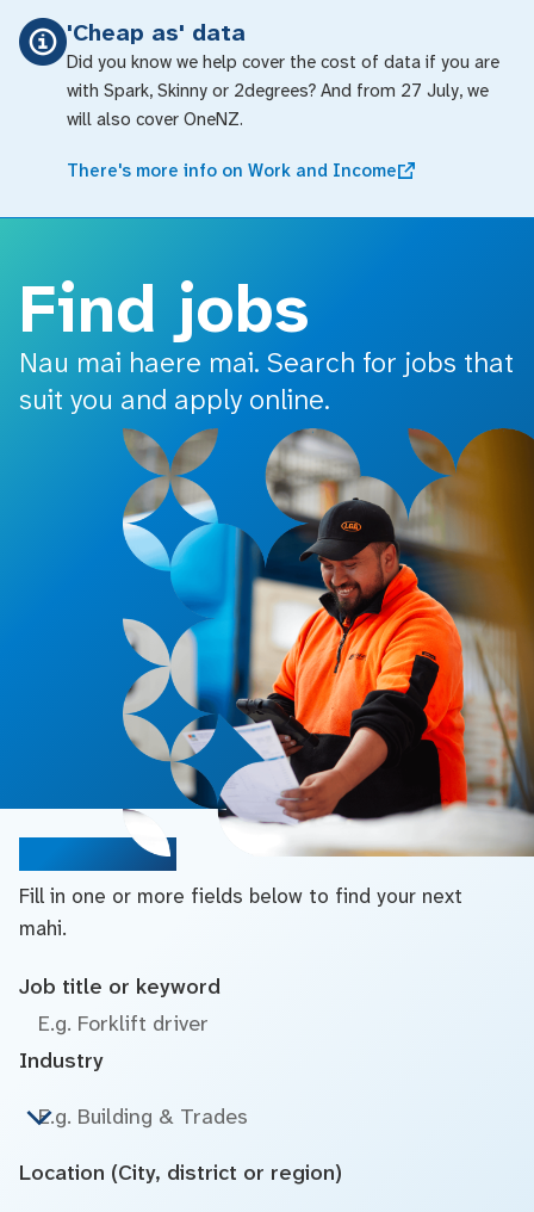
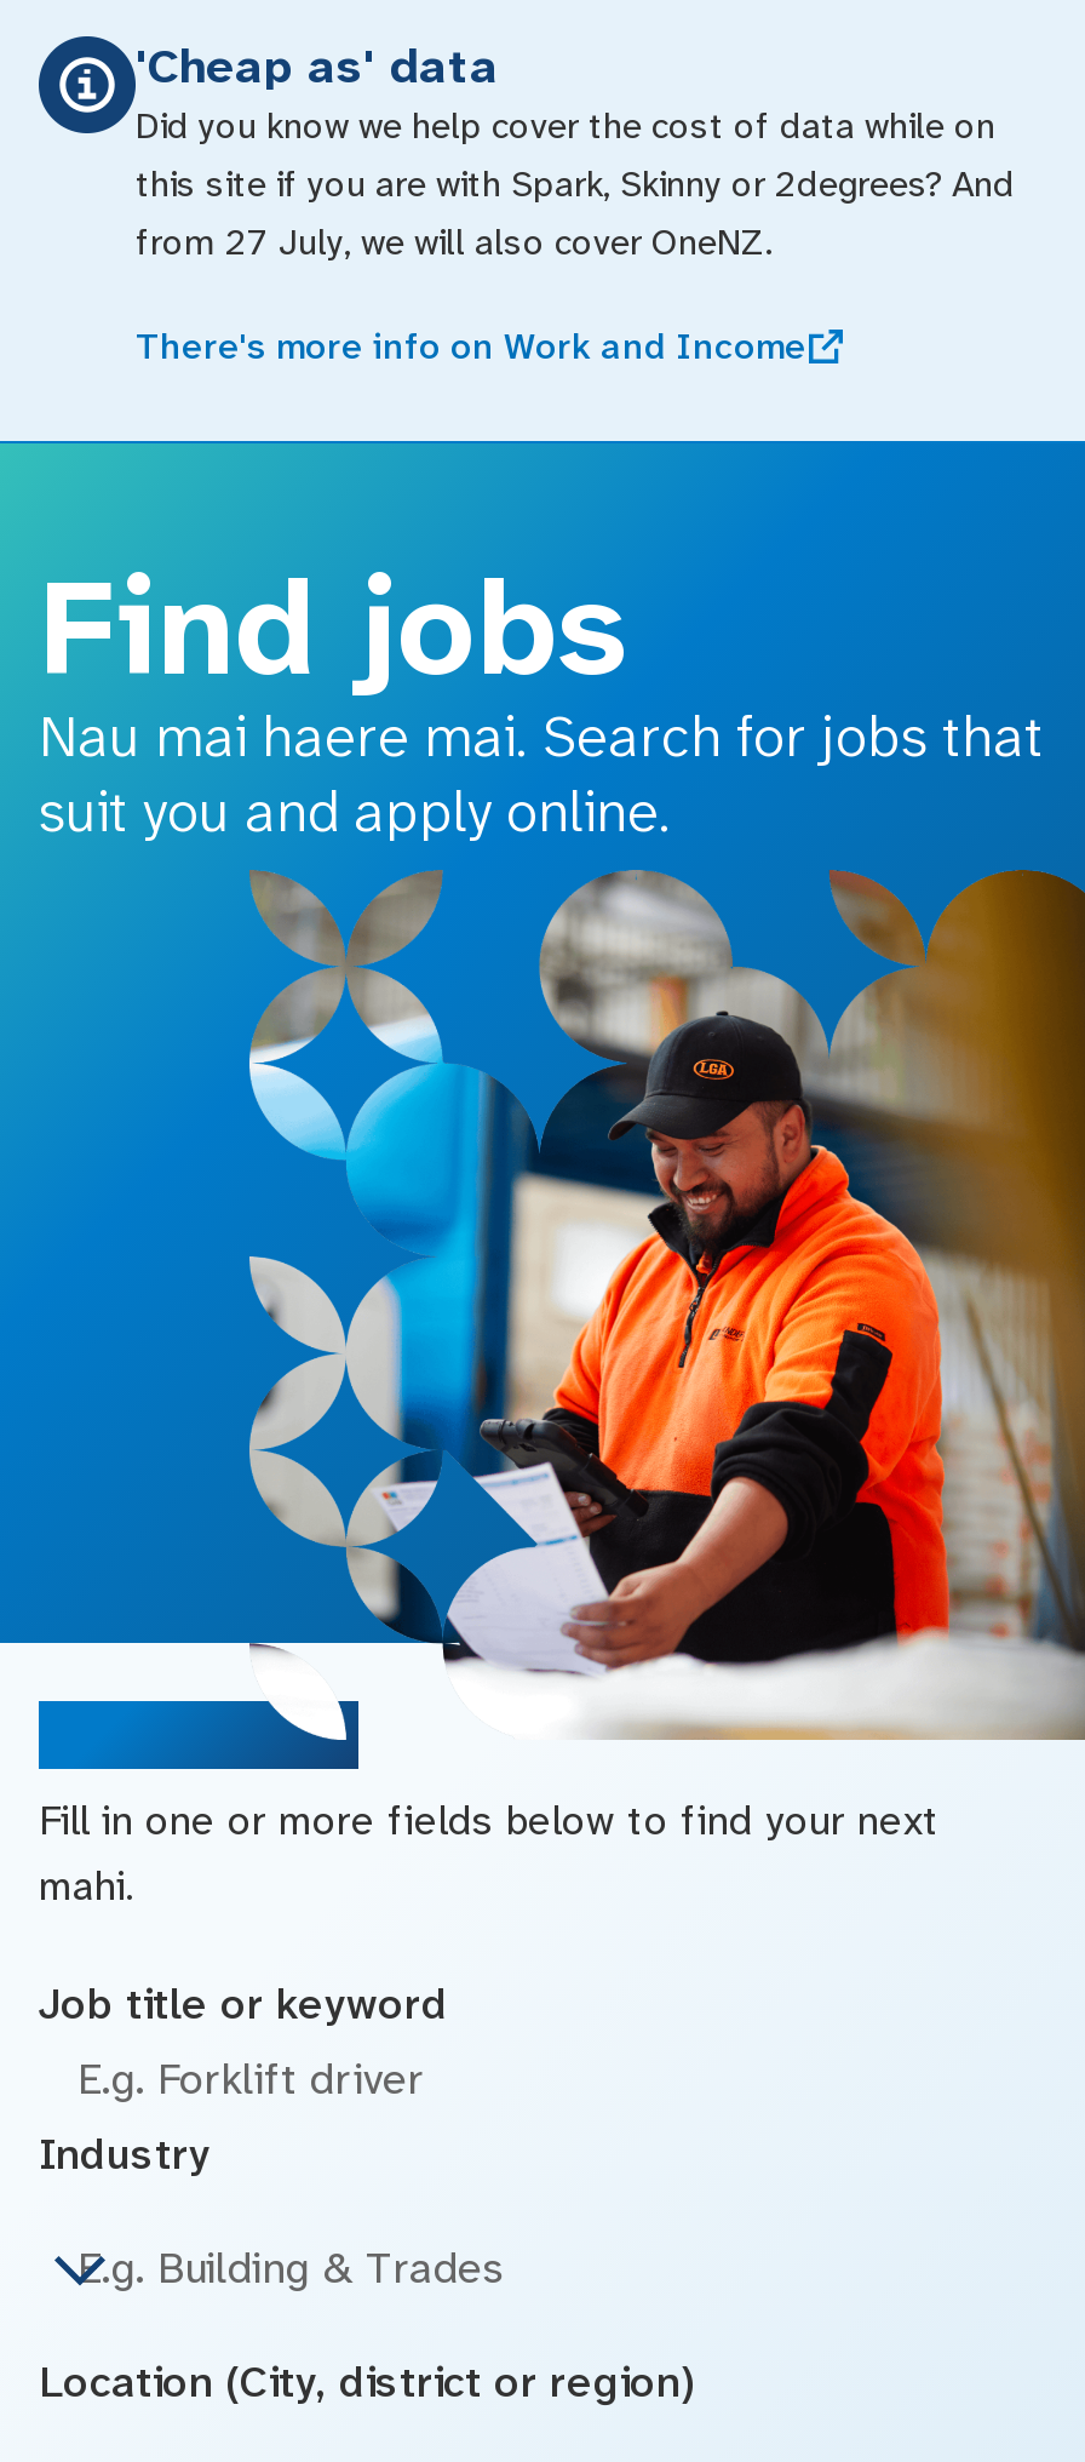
- Did you know we help cover the cost of data if you are
- with Spark, Skinny or 2degrees? And from 27 July, we
- will also cover OneNZ.
+ Did you know we help cover the cost of data while on
+ this site if you are with Spark, Skinny or 2degrees? And
+ from 27 July, we will also cover OneNZ.
